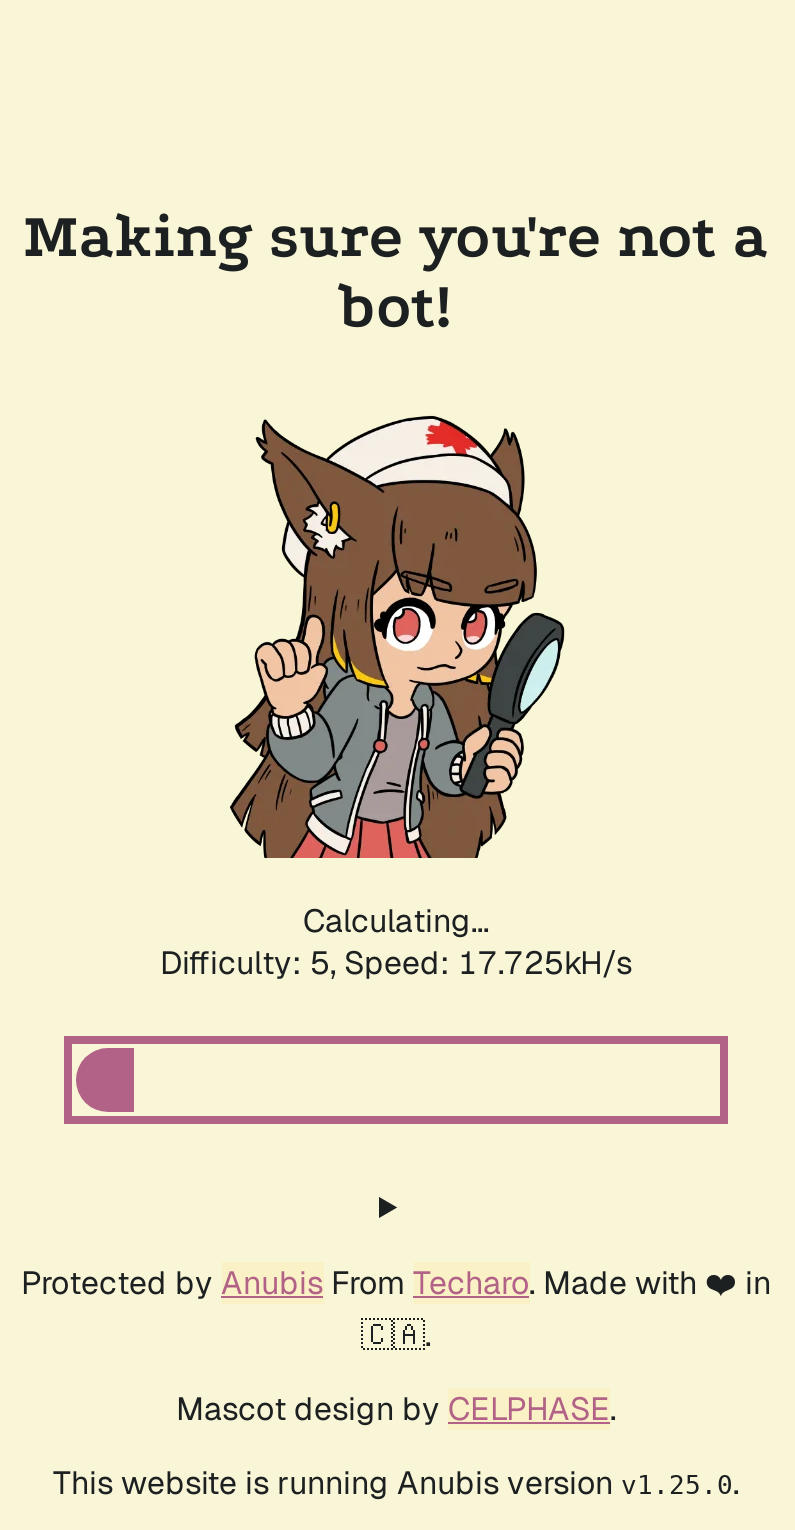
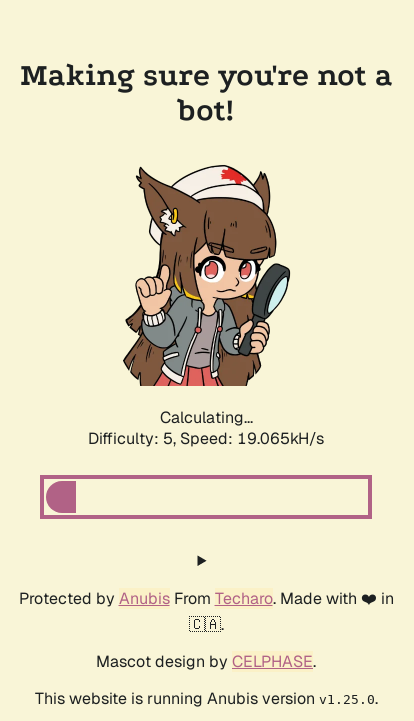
- Difficulty: 5, Speed: 17.725kH/s
+ Difficulty: 5, Speed: 19.065kH/s
